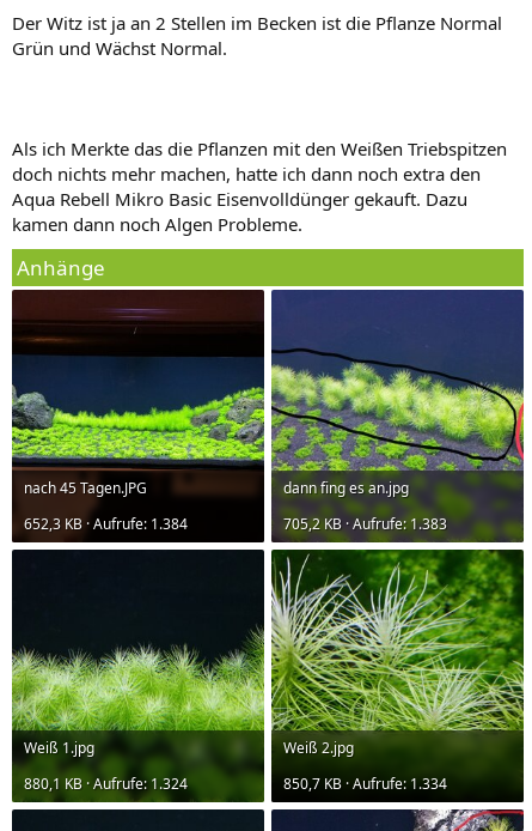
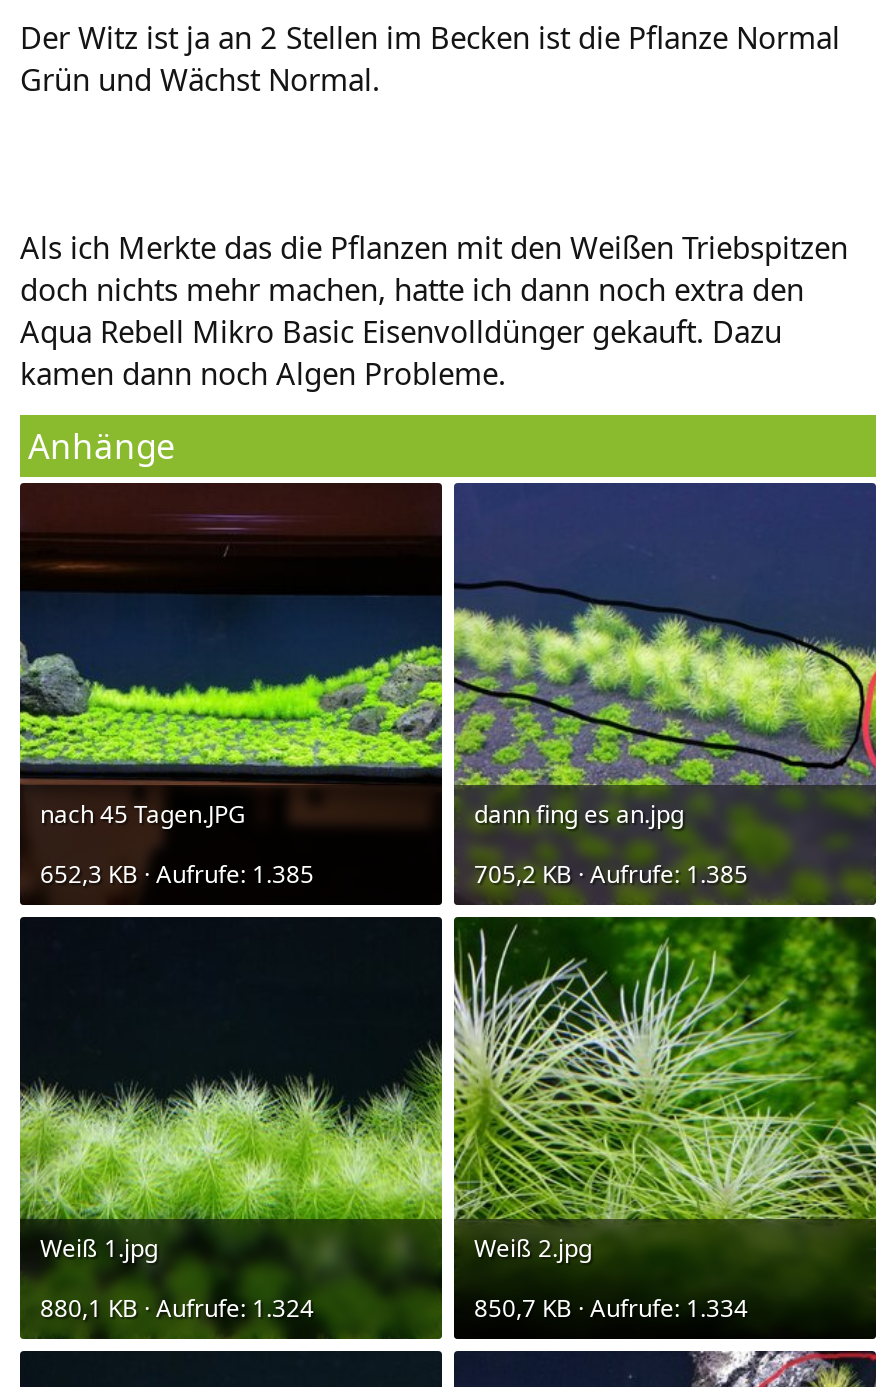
- 652,3 KB · Aufrufe: 1.384
+ 652,3 KB · Aufrufe: 1.385

- 705,2 KB · Aufrufe: 1.383
+ 705,2 KB · Aufrufe: 1.385
